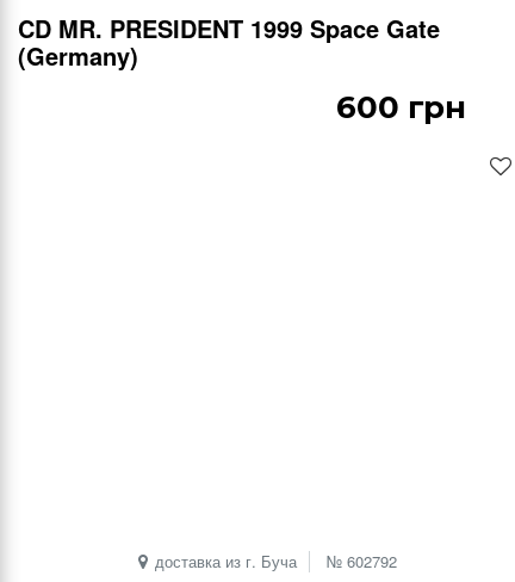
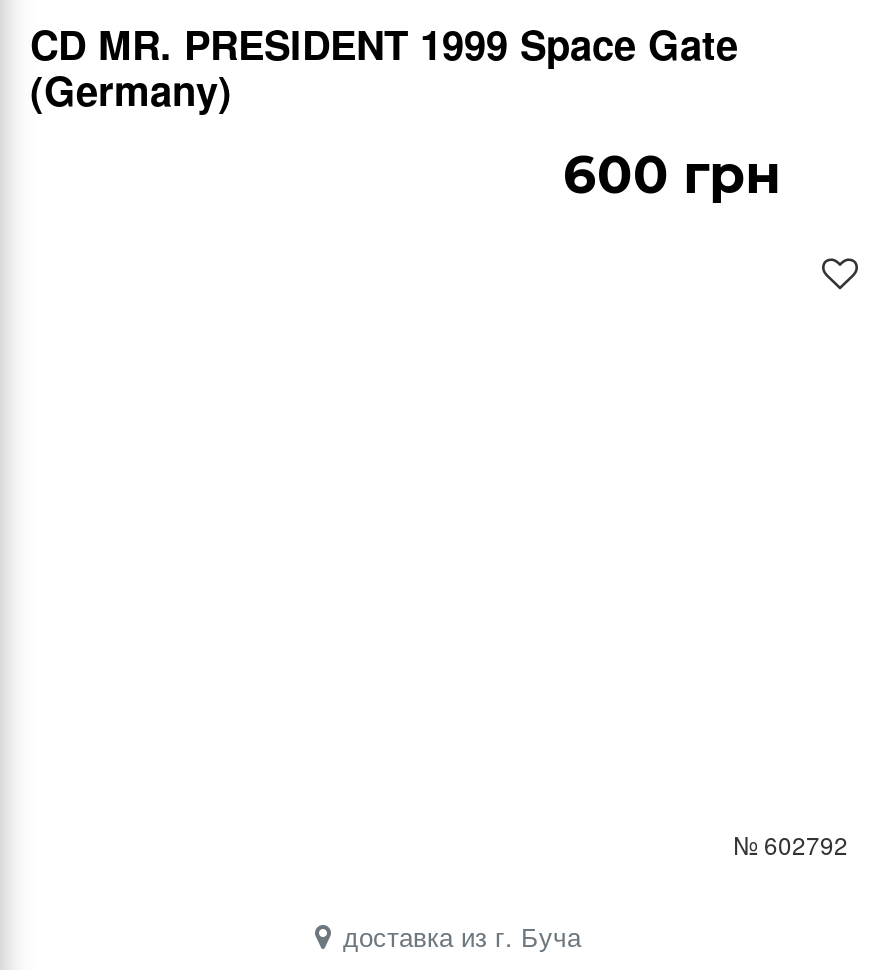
+ № 602792

- № 602792
